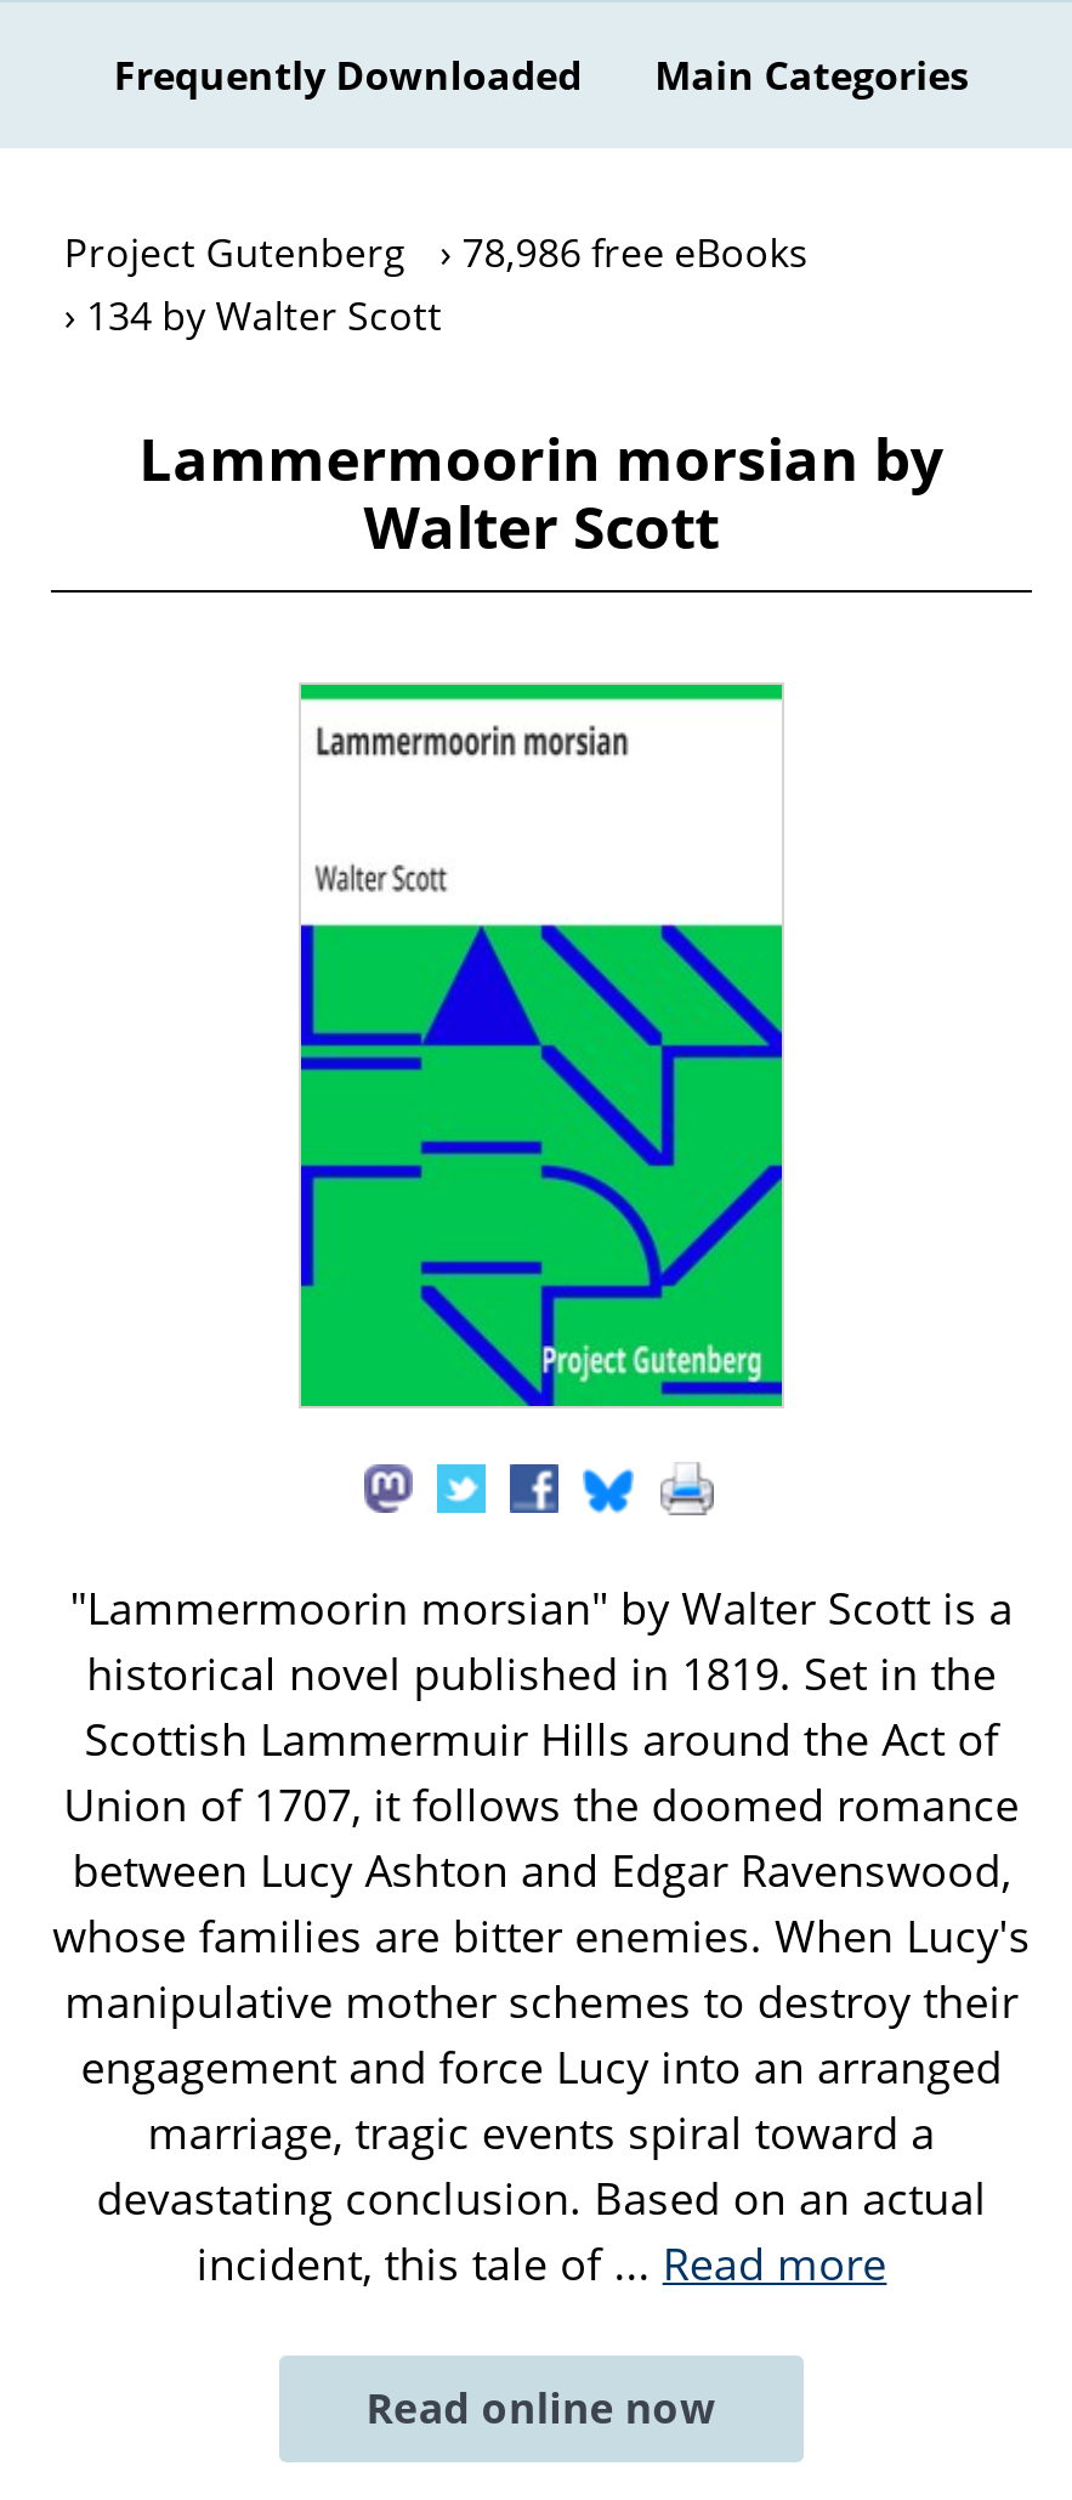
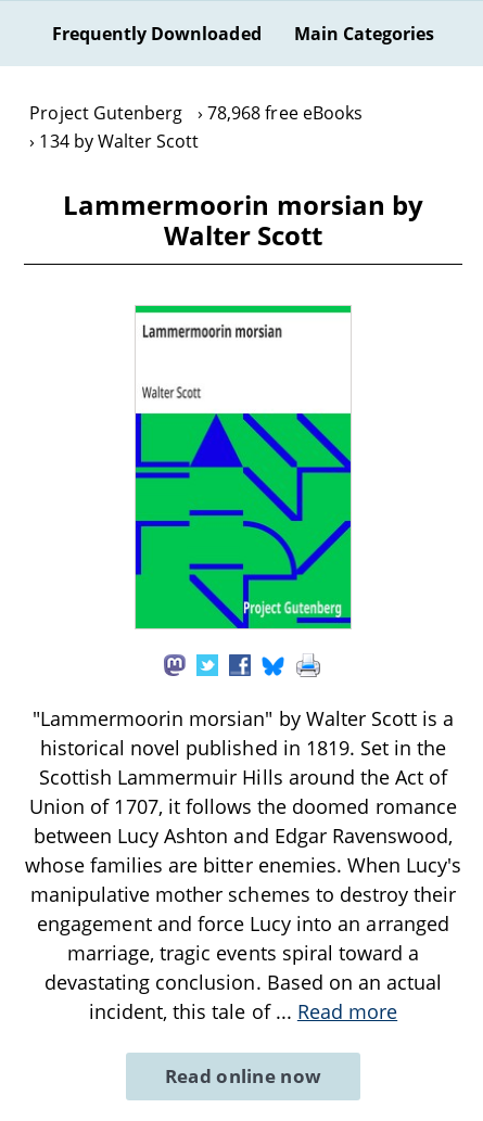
- Project Gutenberg 78,986 free eBooks
+ Project Gutenberg 78,968 free eBooks
